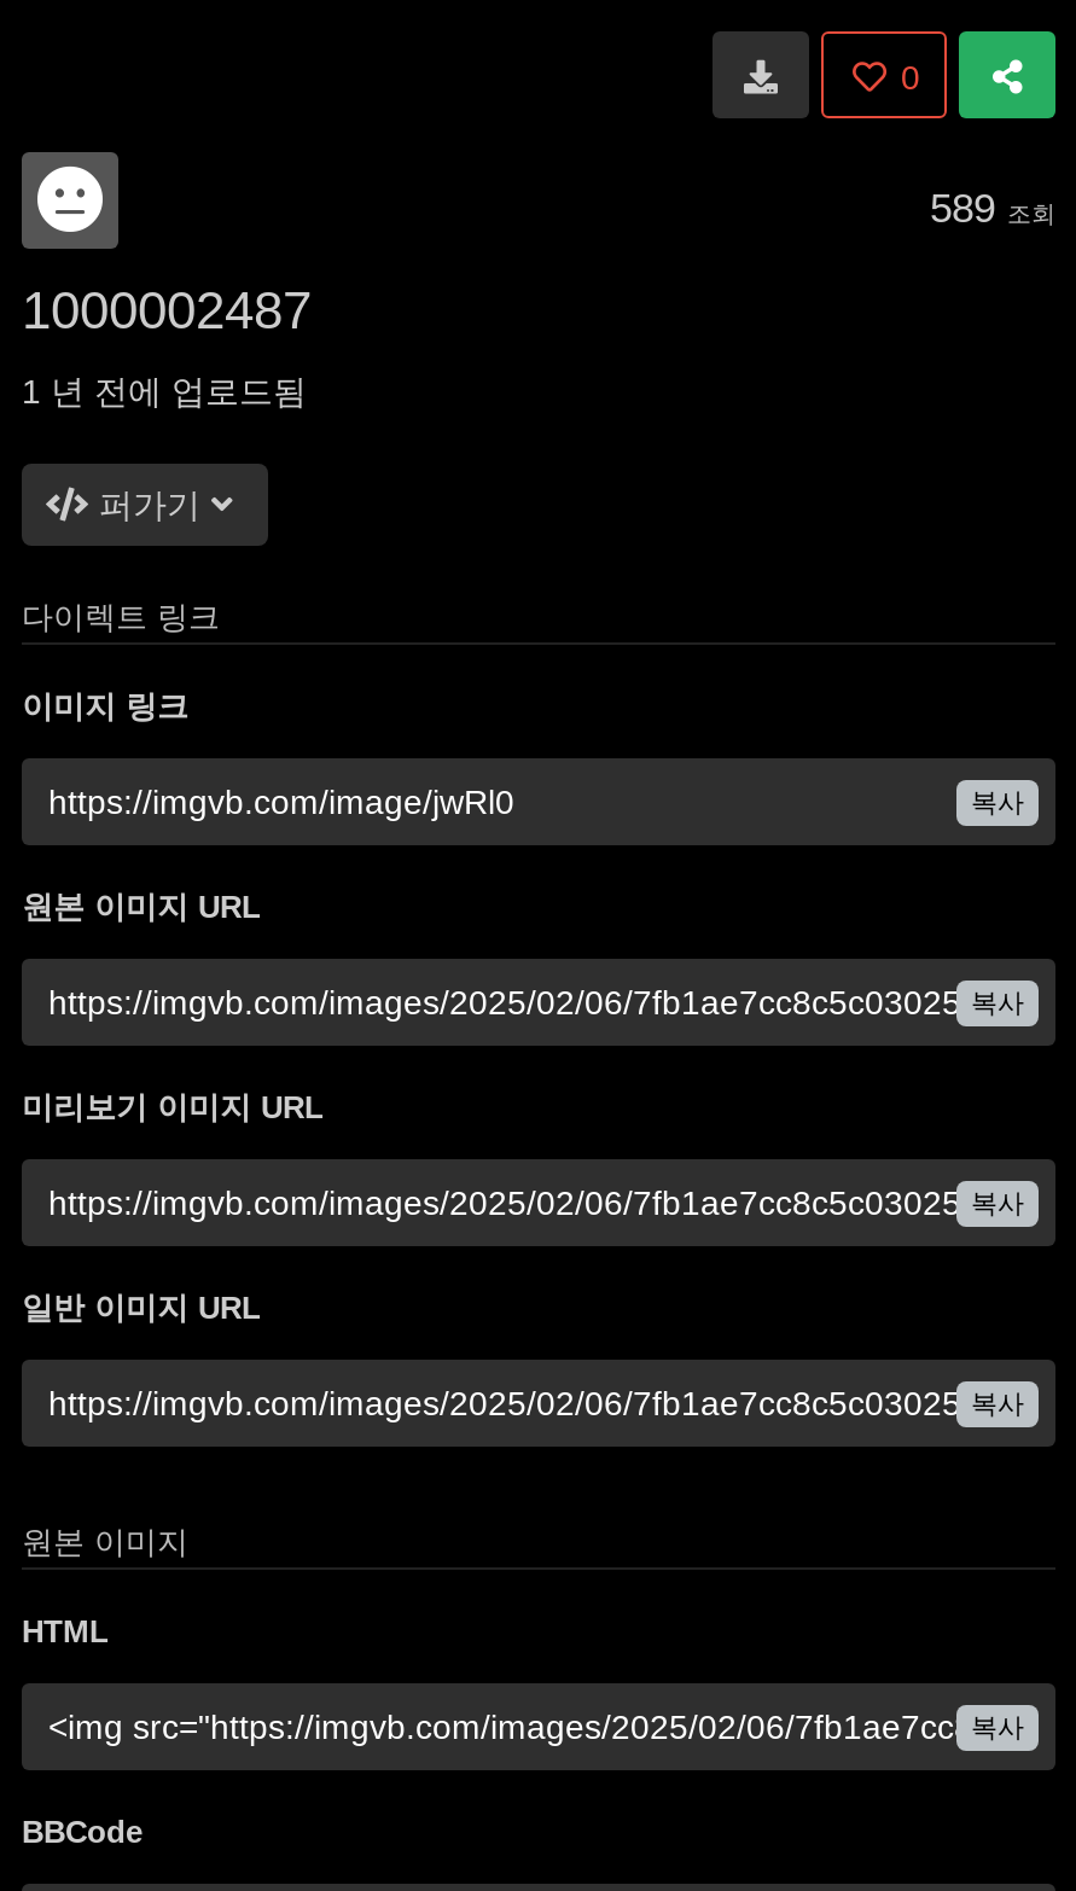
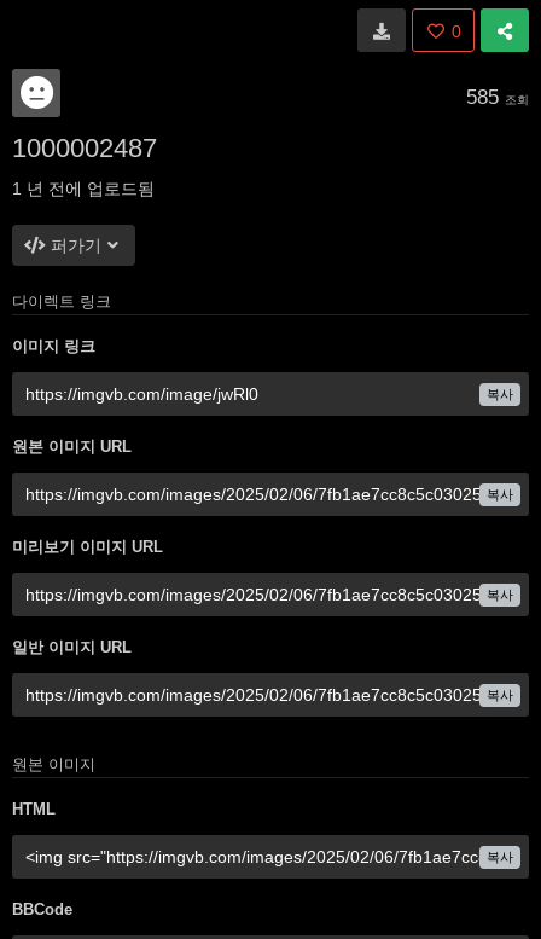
- 589 조회
+ 585 조회
